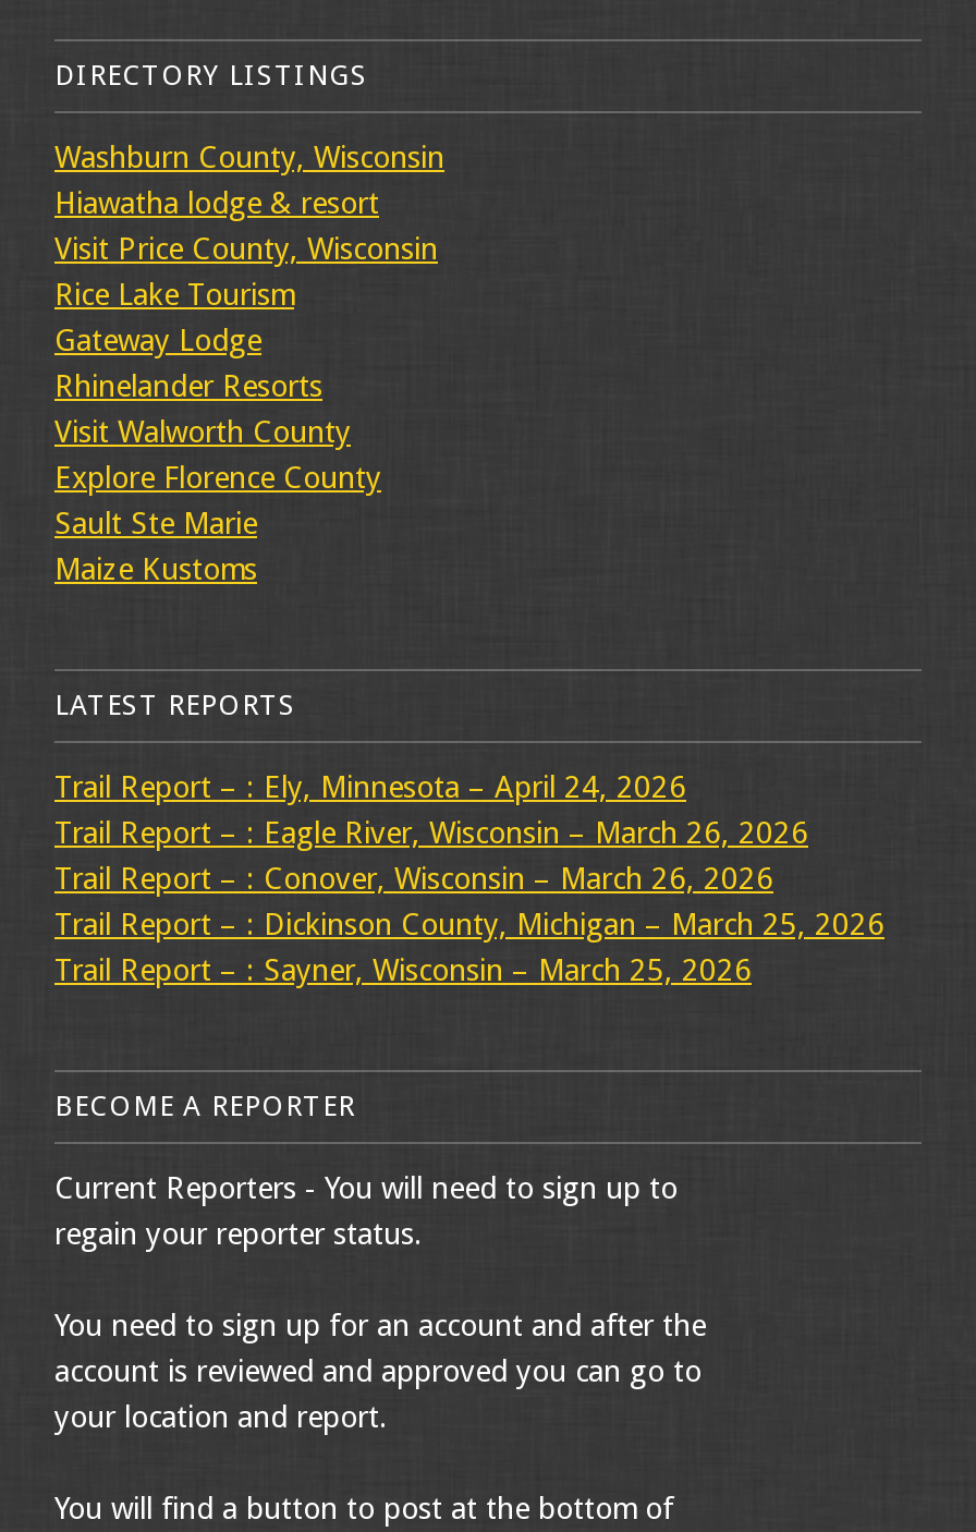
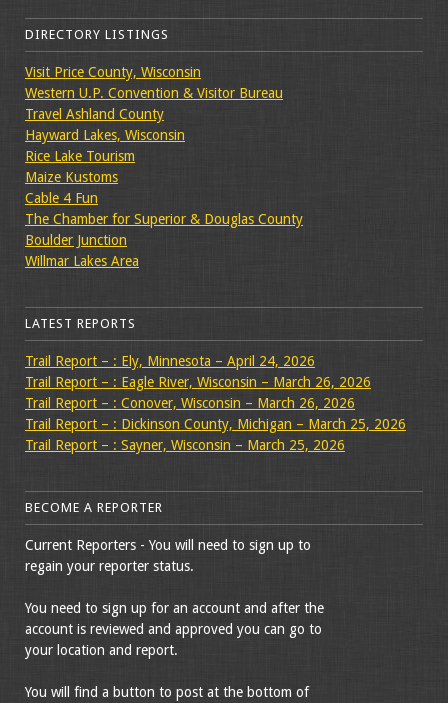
- Washburn County, Wisconsin
- Hiawatha lodge & resort

moved up: Visit Price County, Wisconsin

+ Western U.P. Convention & Visitor Bureau
+ Travel Ashland County
+ Hayward Lakes, Wisconsin

moved down: Rice Lake Tourism

- Gateway Lodge
- Rhinelander Resorts
- Visit Walworth County
- Explore Florence County
- Sault Ste Marie

moved up: Maize Kustoms

+ Cable 4 Fun
+ The Chamber for Superior & Douglas County
+ Boulder Junction
+ Willmar Lakes Area
